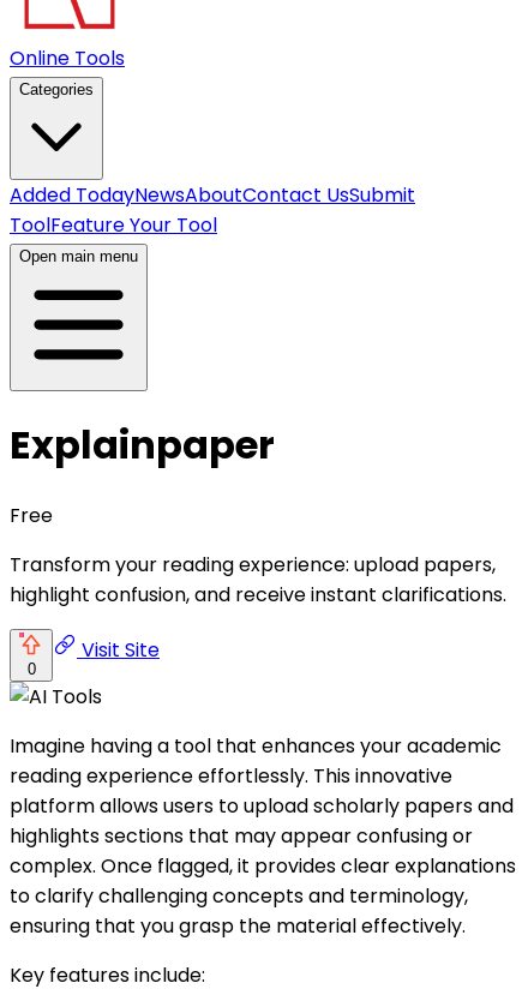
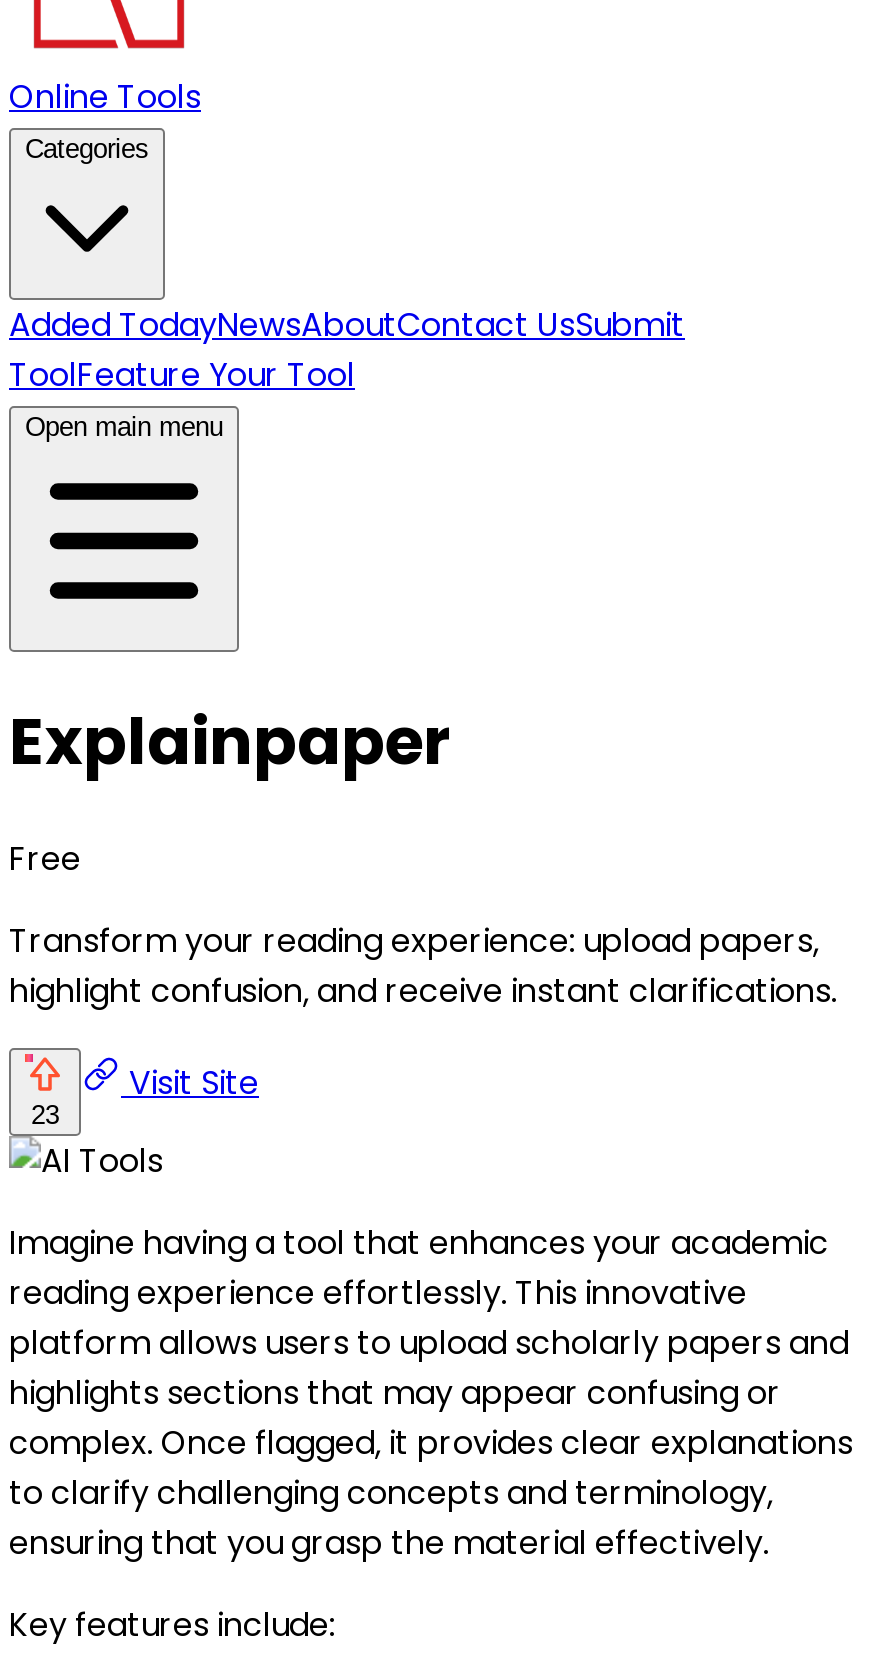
- 0
+ 23
